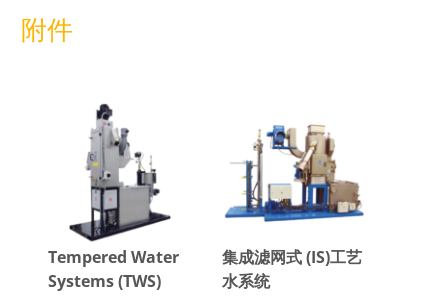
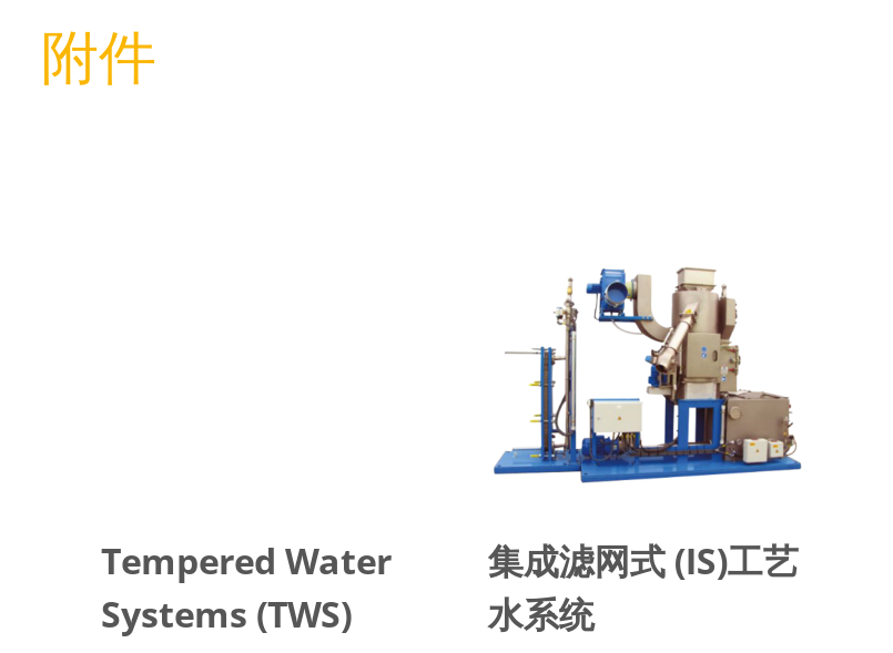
- [image]
